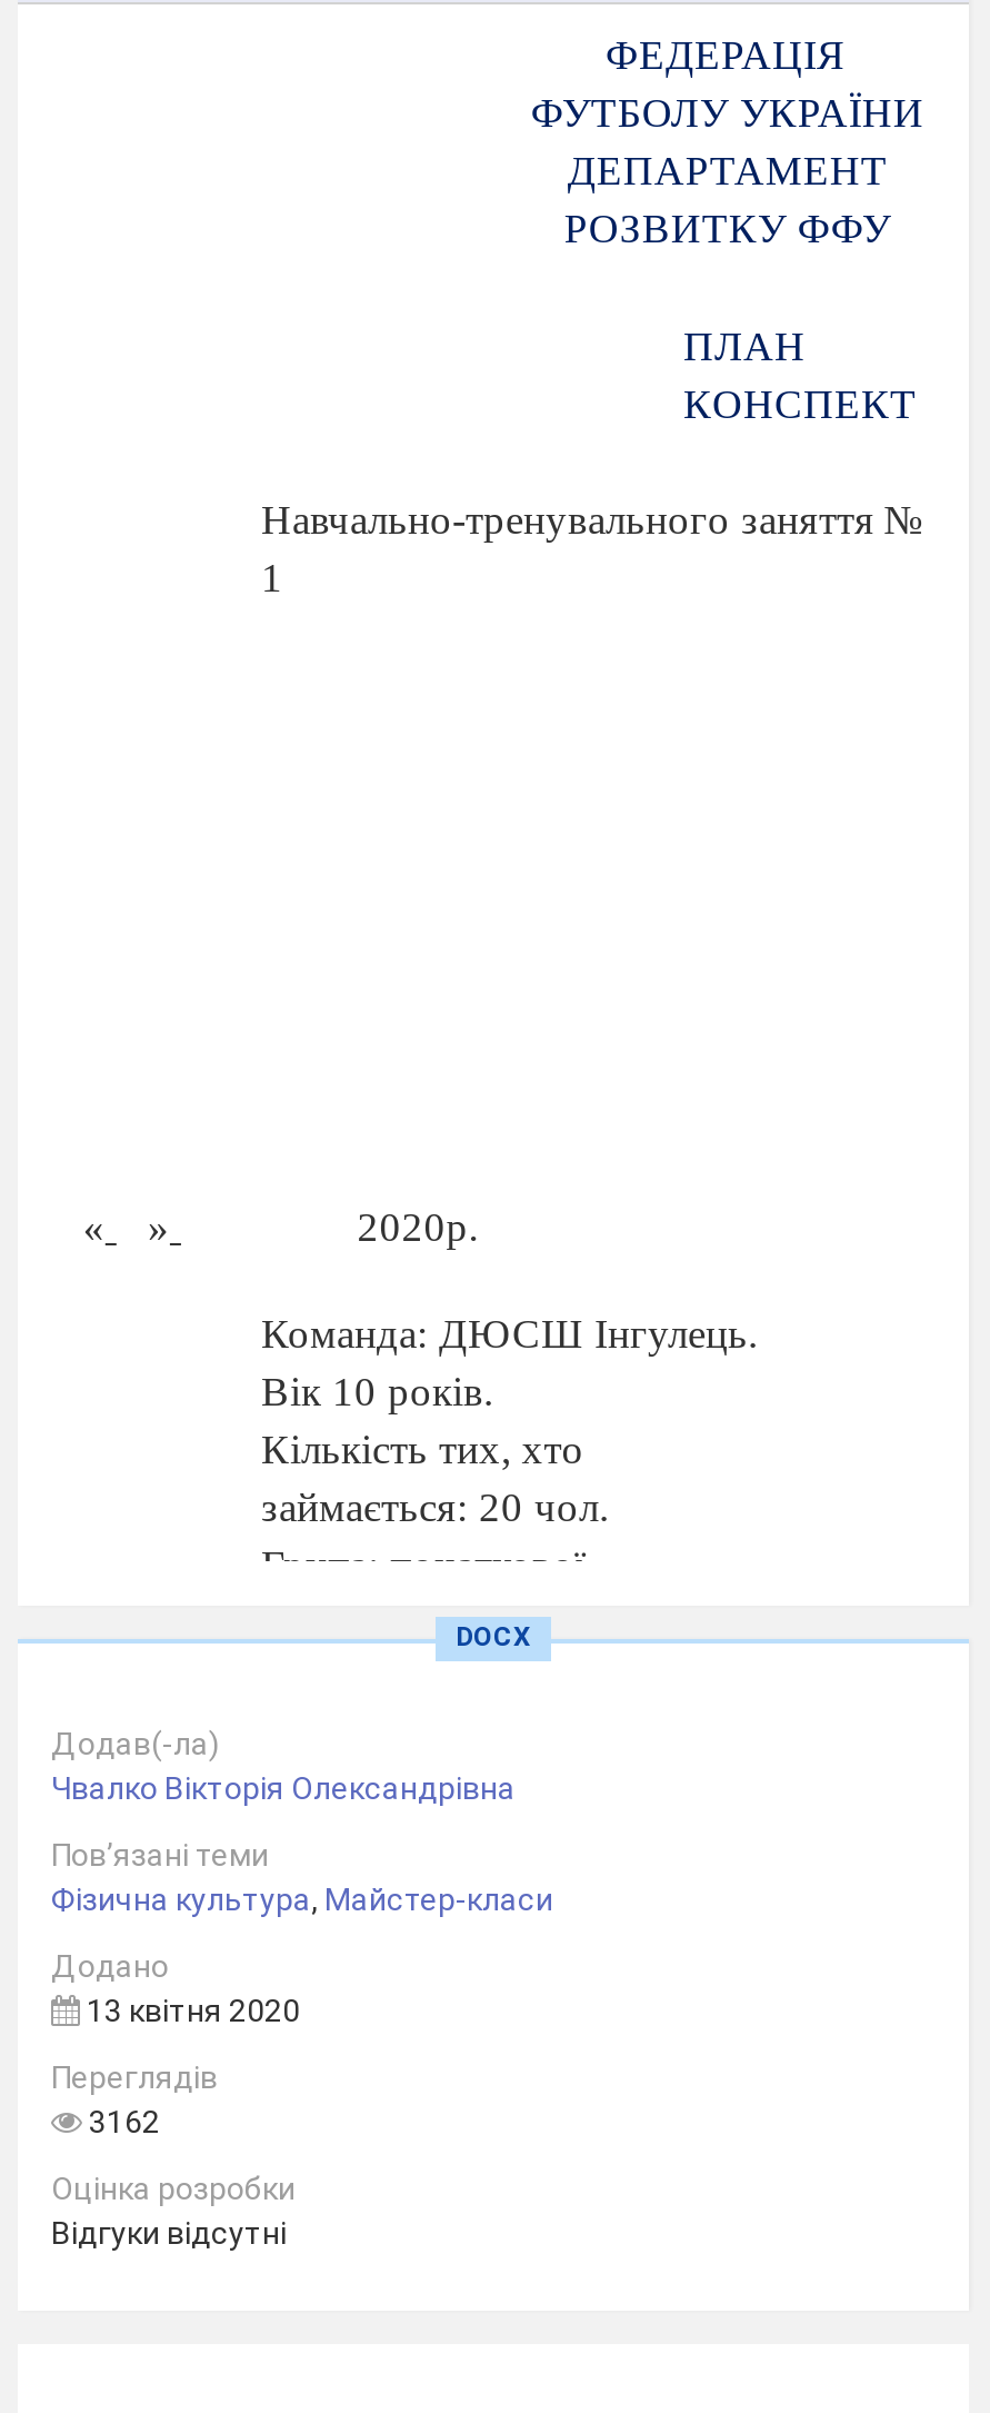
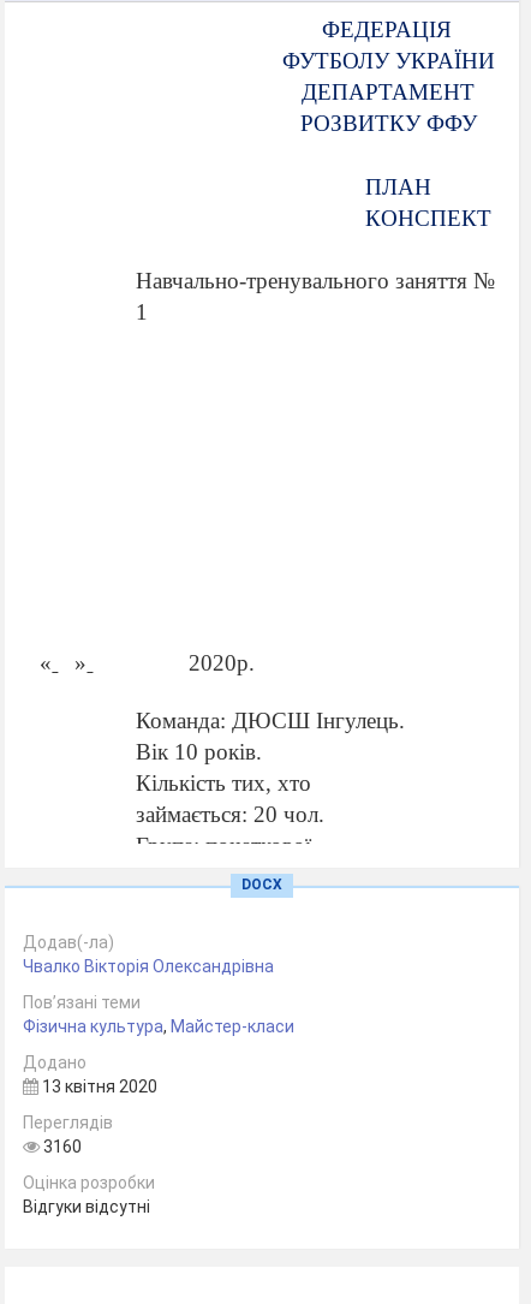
- 3162
+ 3160
